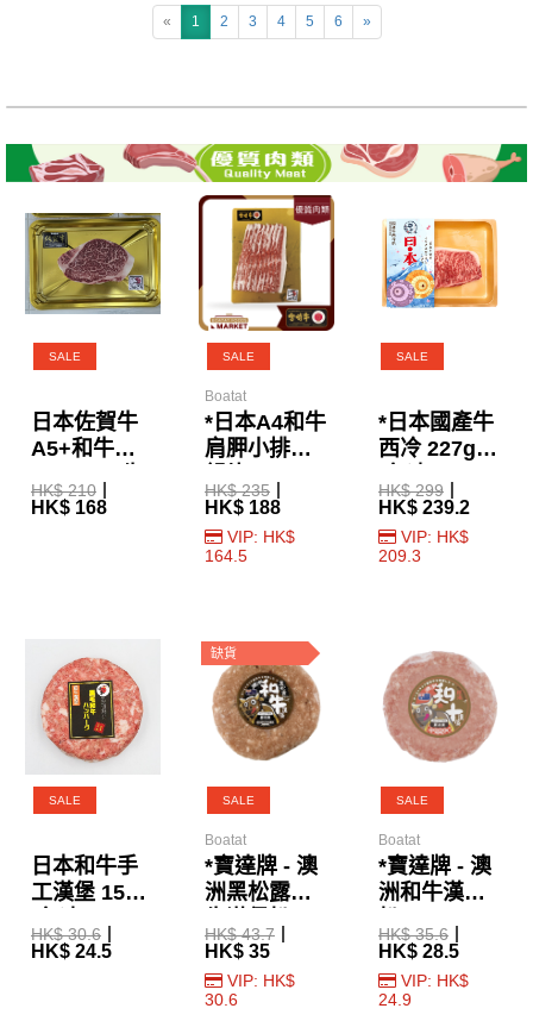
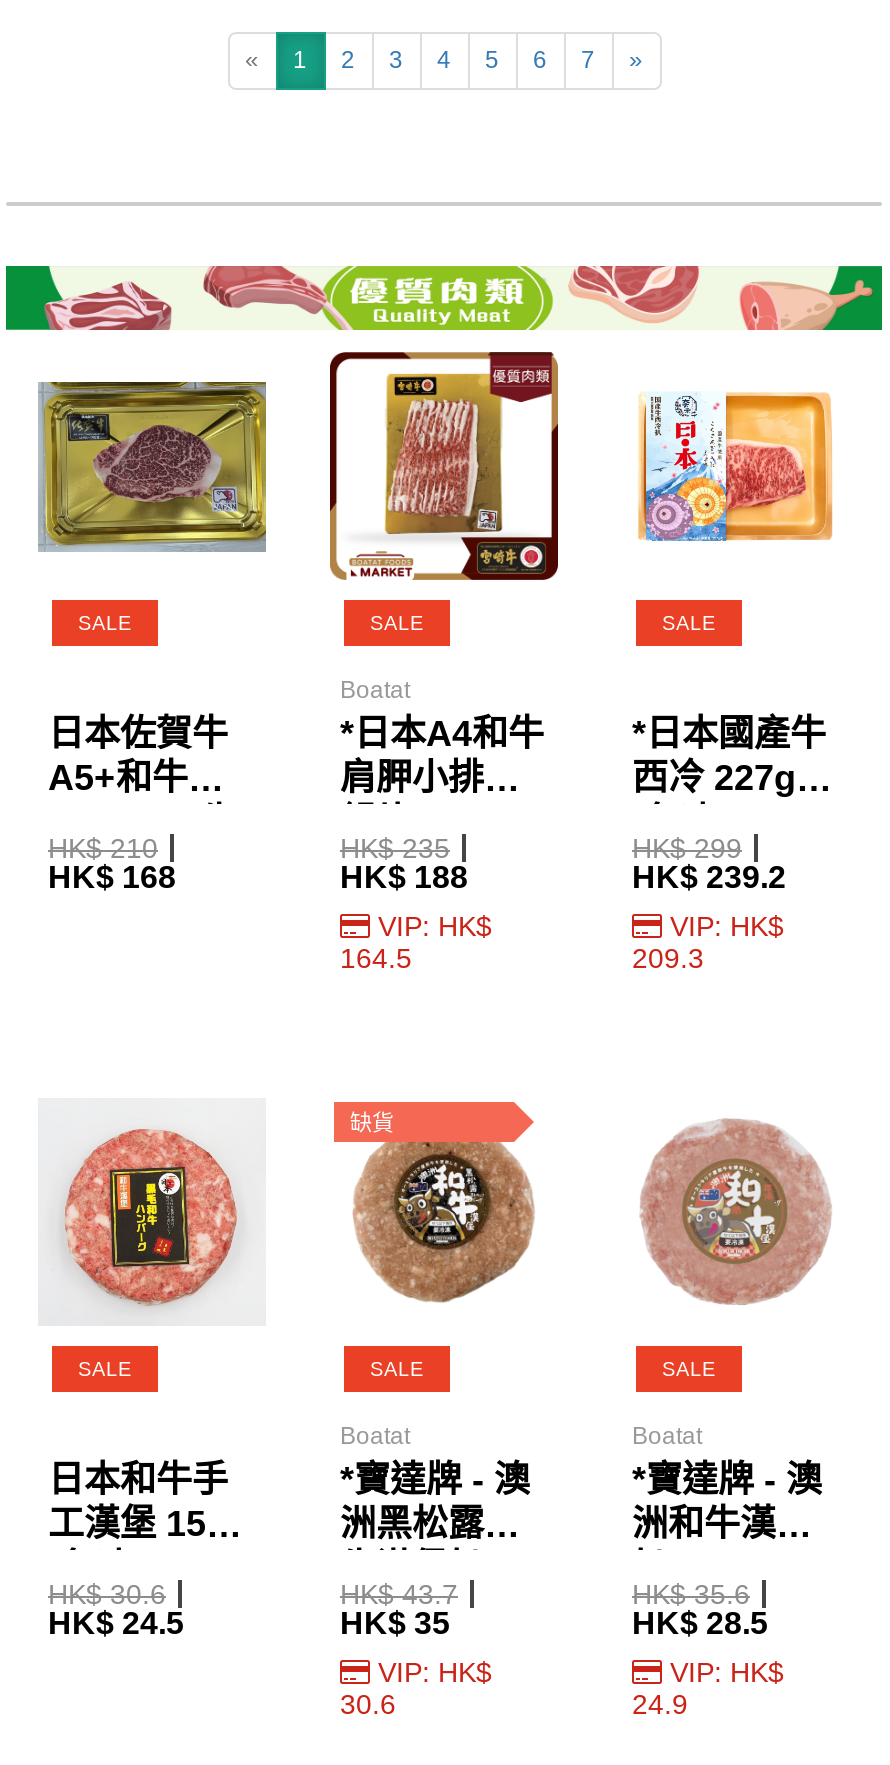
+ 7
